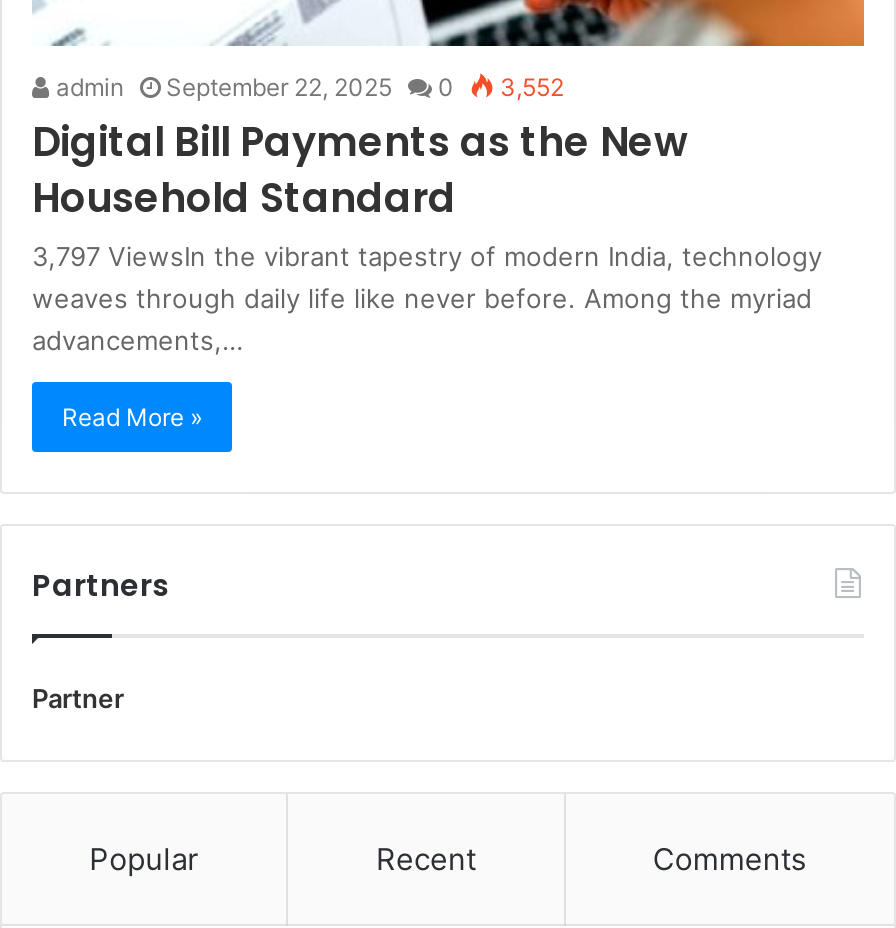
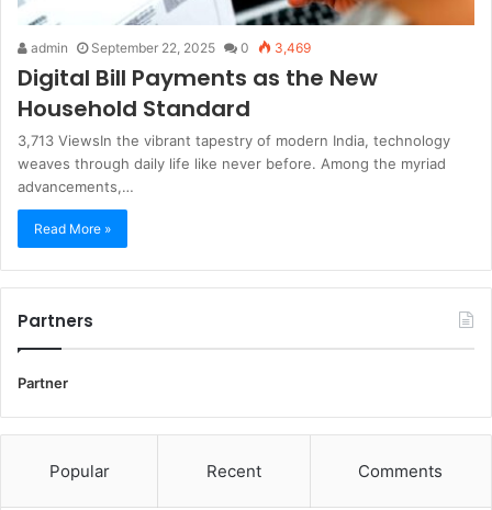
- admin September 22, 2025 0 3,552
+ admin September 22, 2025 0 3,469

- 3,797 ViewsIn the vibrant tapestry of modern India, technology
+ 3,713 ViewsIn the vibrant tapestry of modern India, technology
